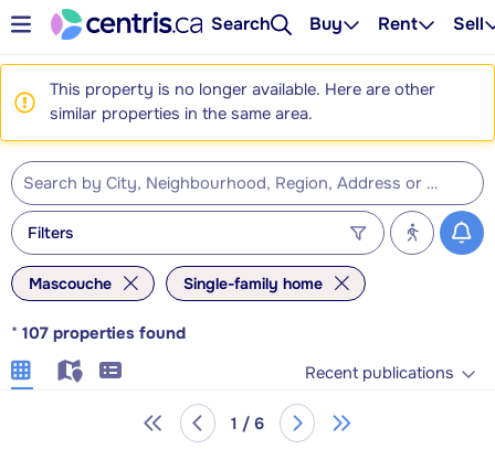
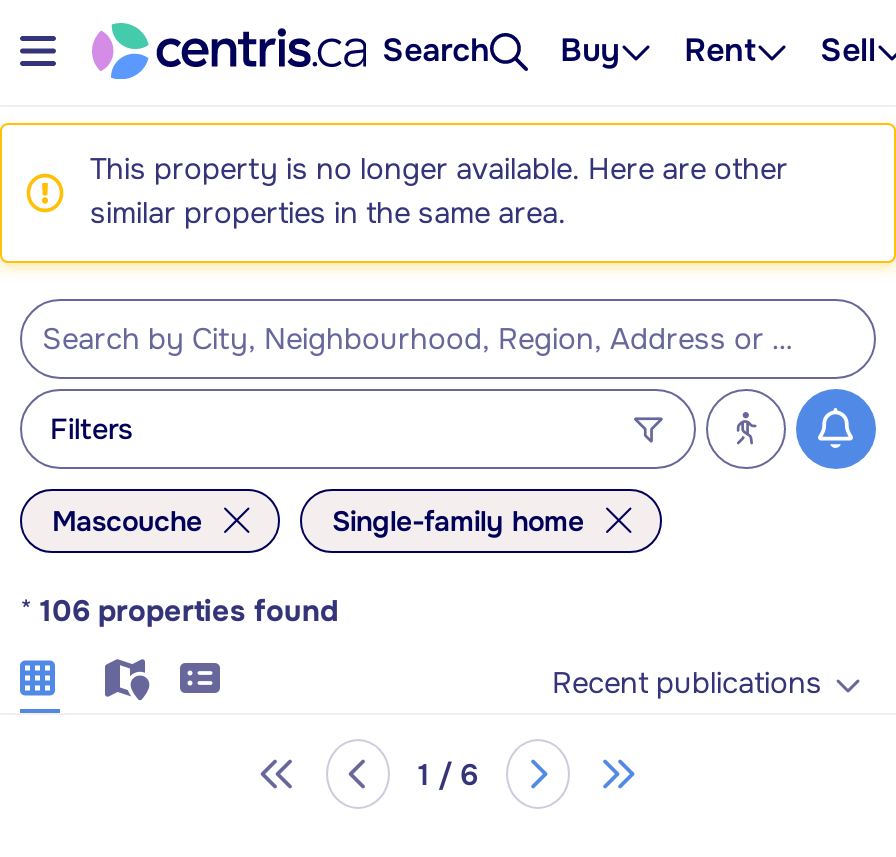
- * 107 properties found
+ * 106 properties found
